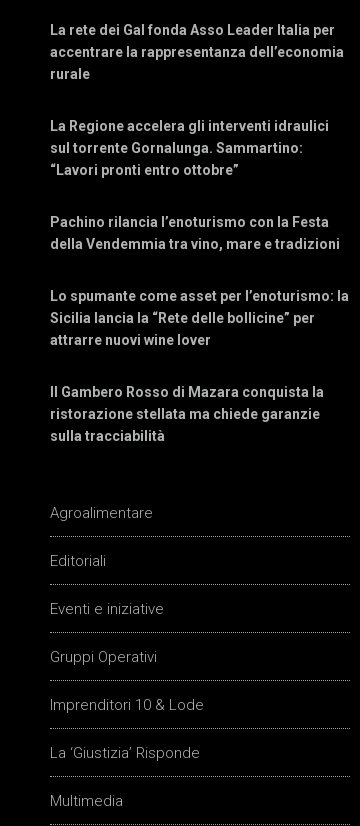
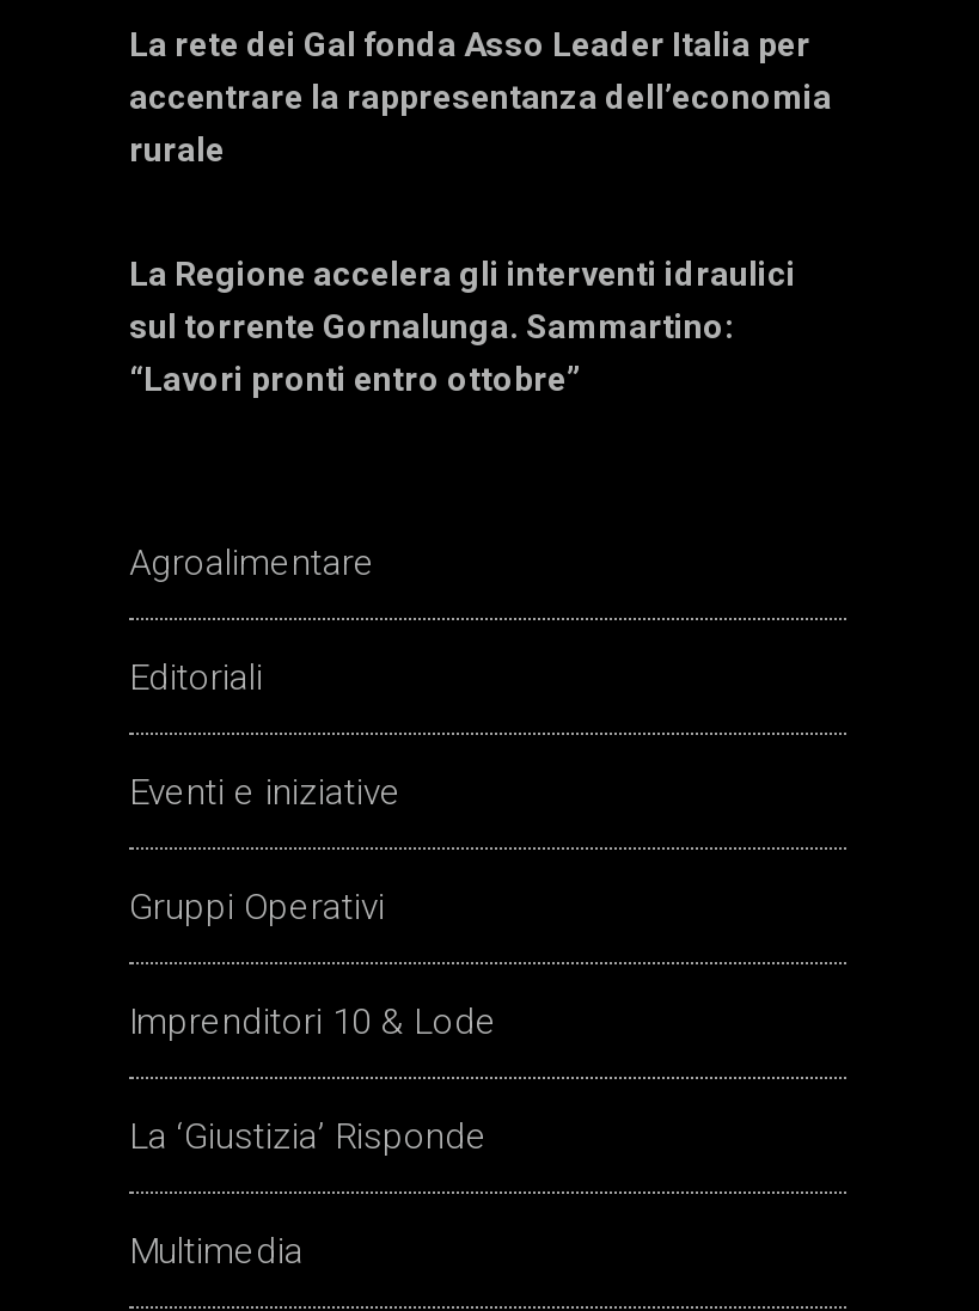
- Pachino rilancia l’enoturismo con la Festa
- della Vendemmia tra vino, mare e tradizioni
- Lo spumante come asset per l’enoturismo: la
- Sicilia lancia la “Rete delle bollicine” per
- attrarre nuovi wine lover
- Il Gambero Rosso di Mazara conquista la
- ristorazione stellata ma chiede garanzie
- sulla tracciabilità
